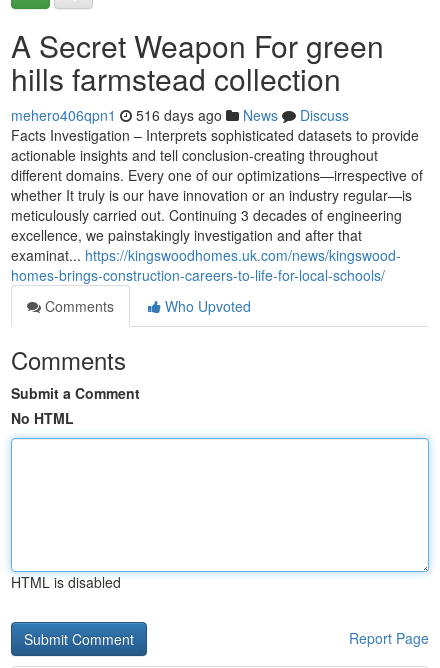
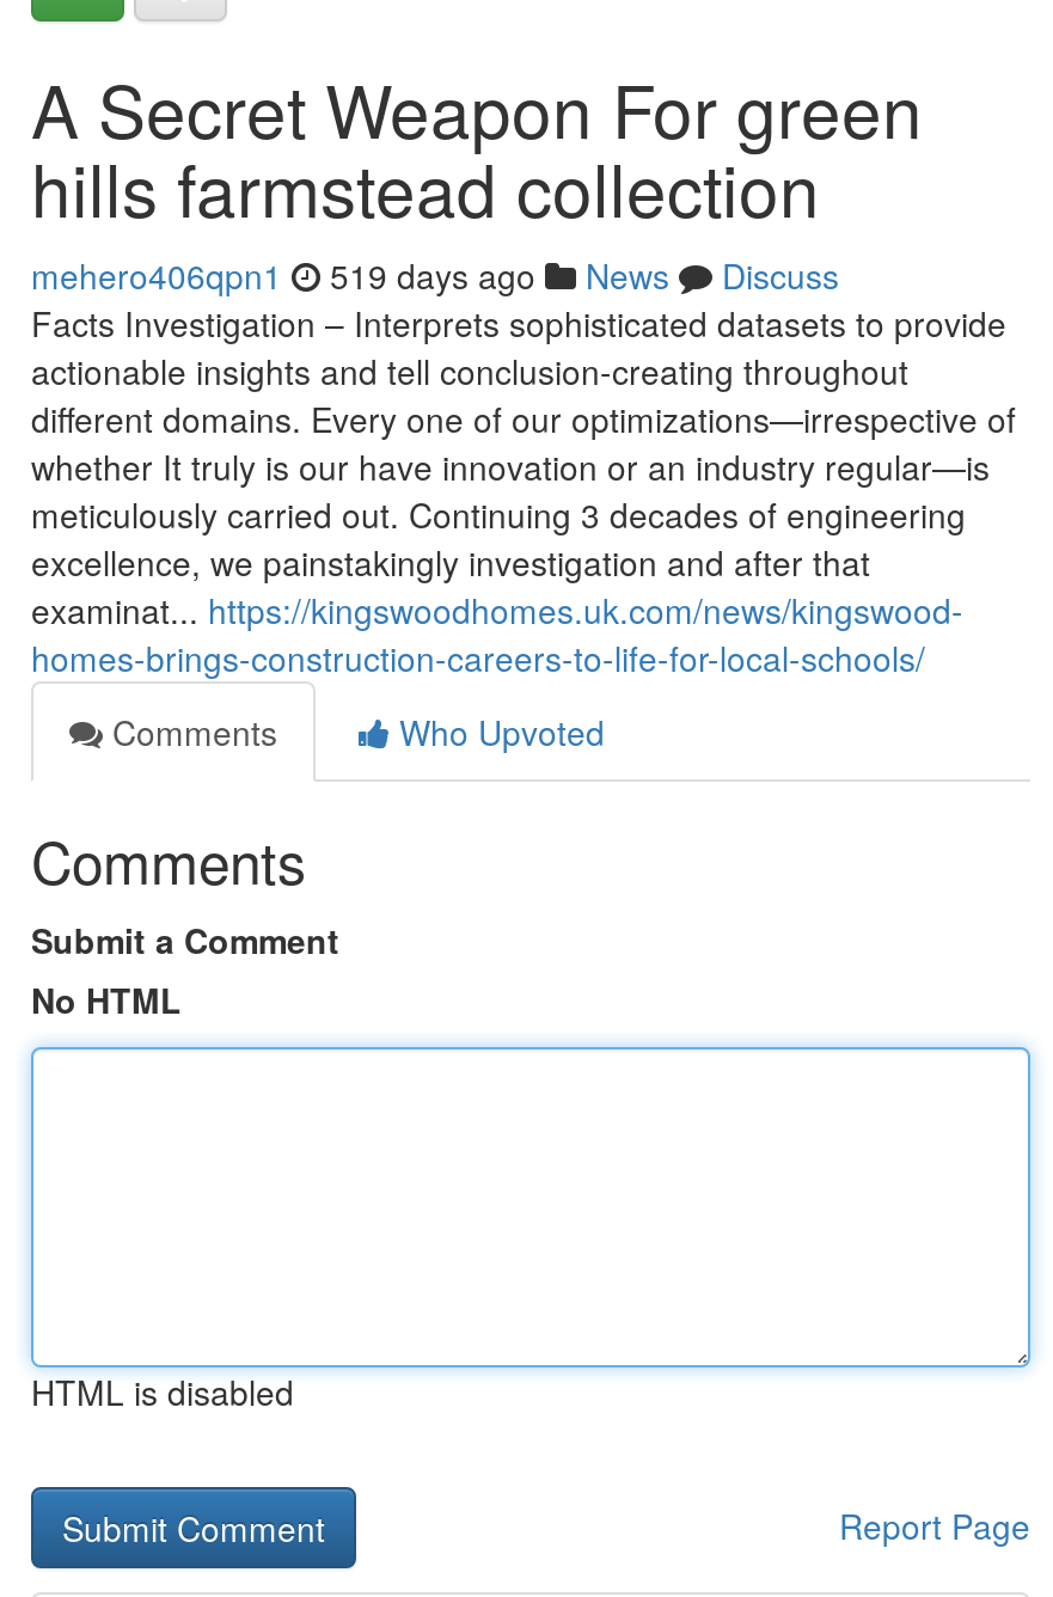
- mehero406qpn1 516 days ago News Discuss
+ mehero406qpn1 519 days ago News Discuss
